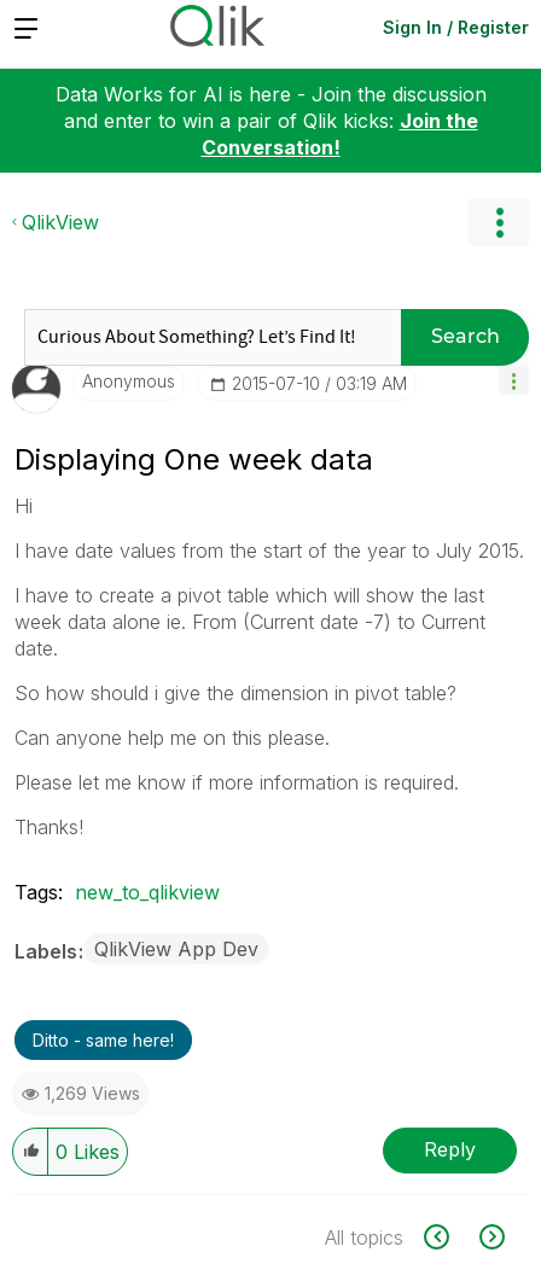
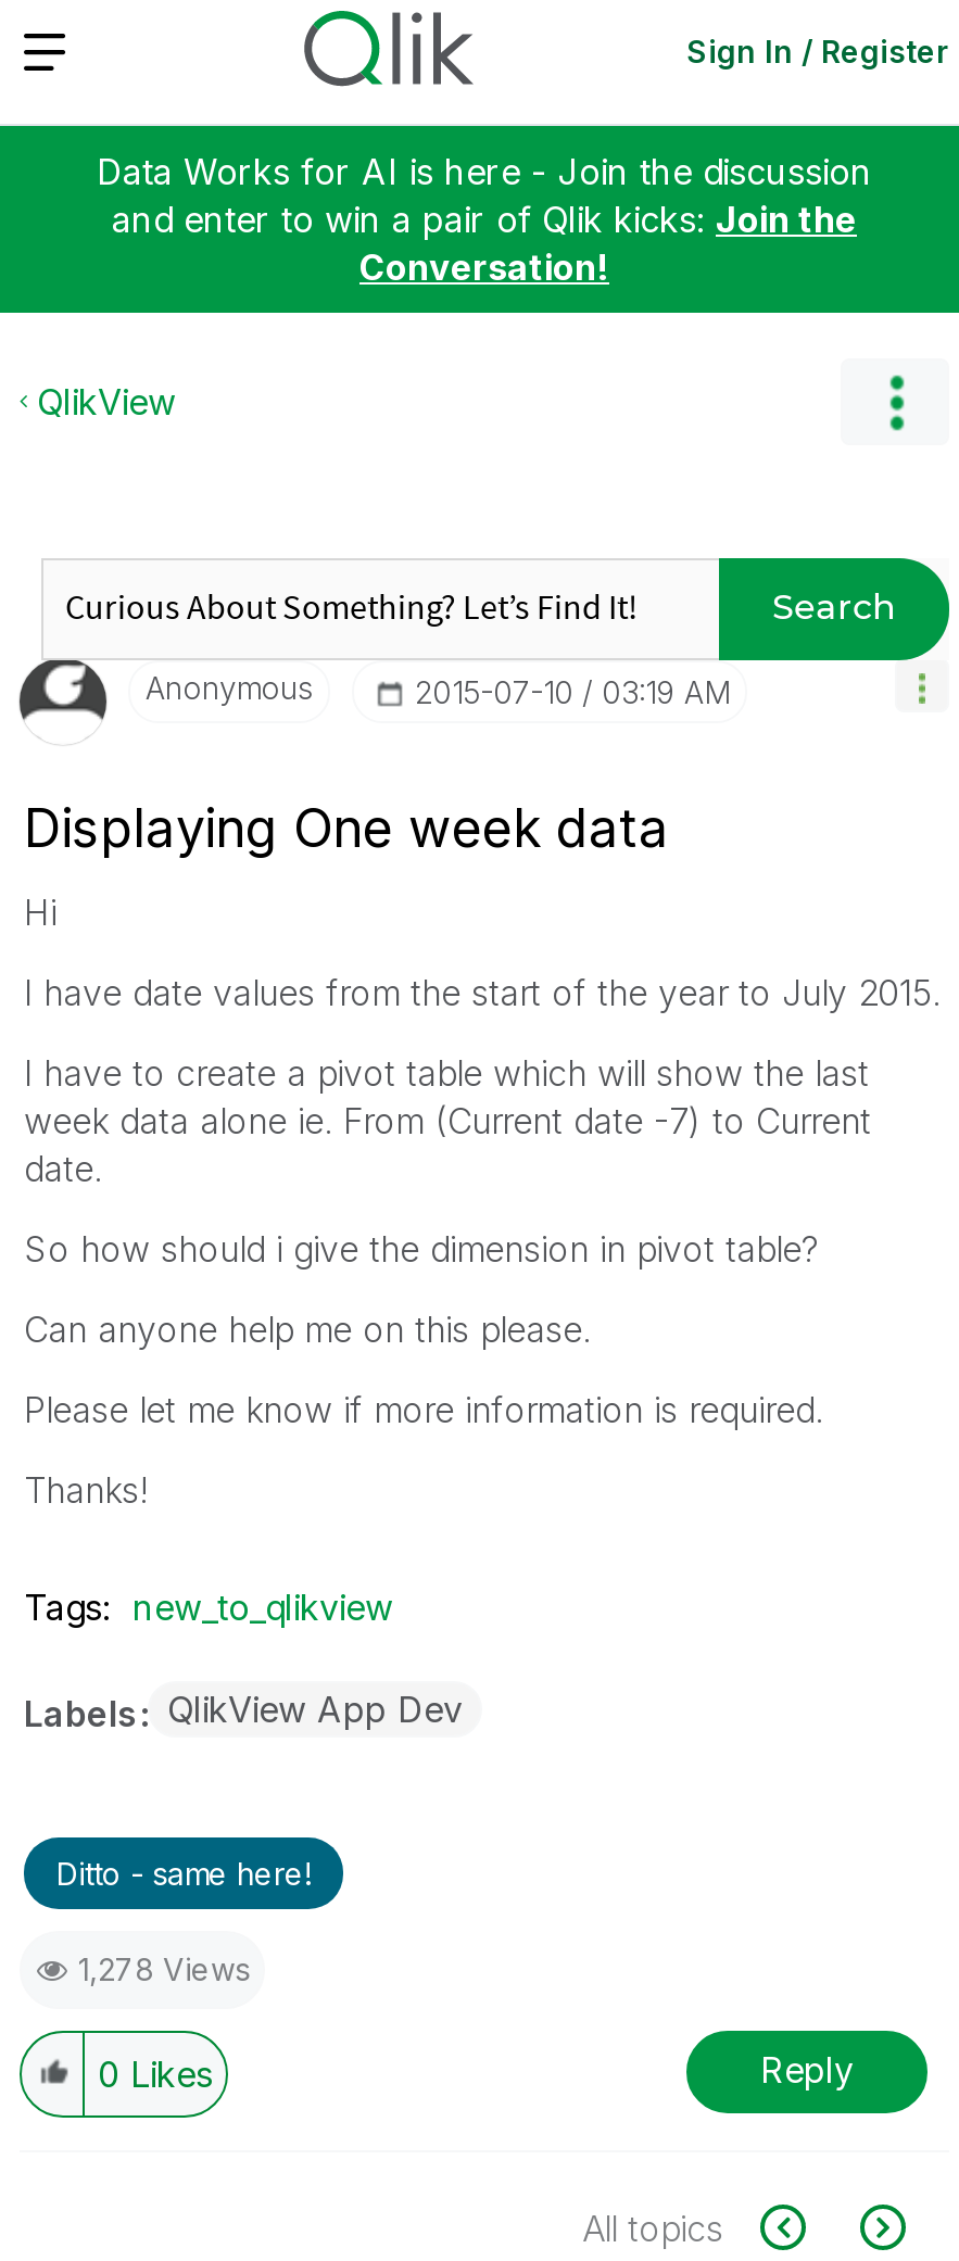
- 1,269 Views
+ 1,278 Views
